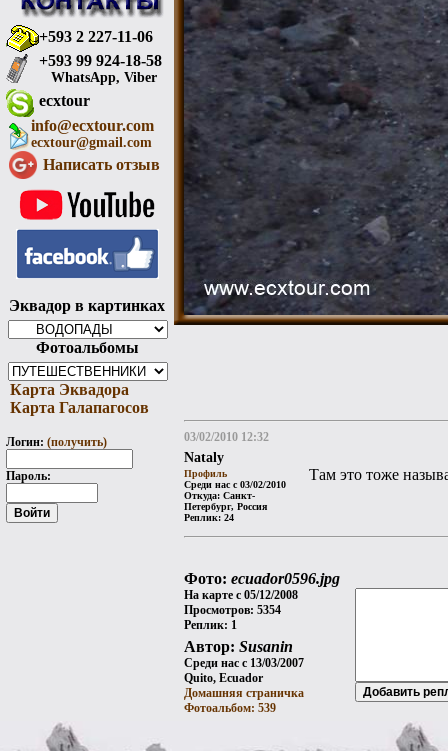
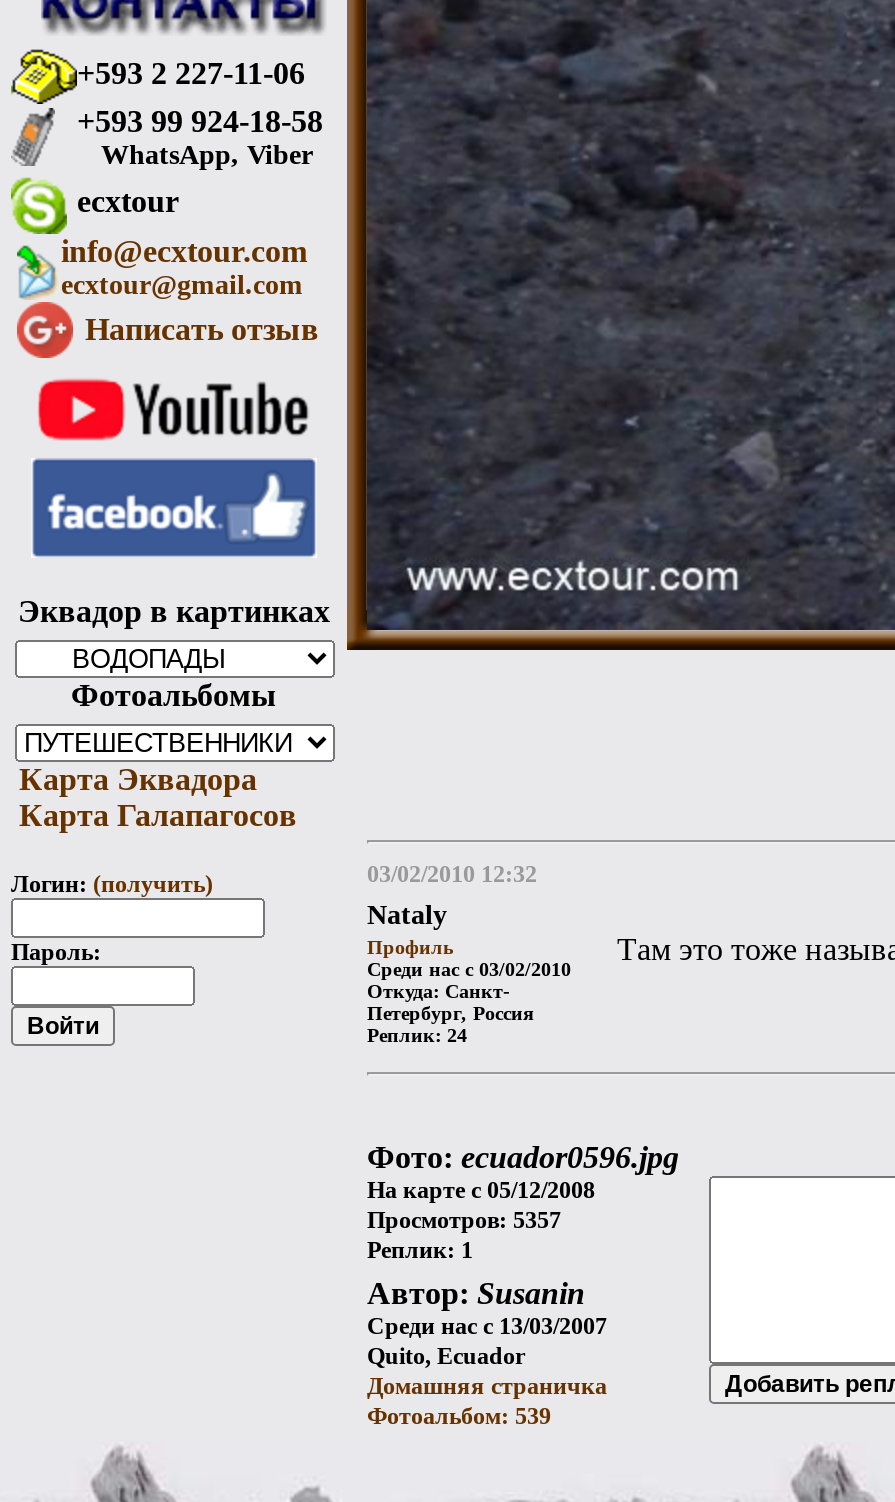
- Просмотров: 5354
+ Просмотров: 5357
